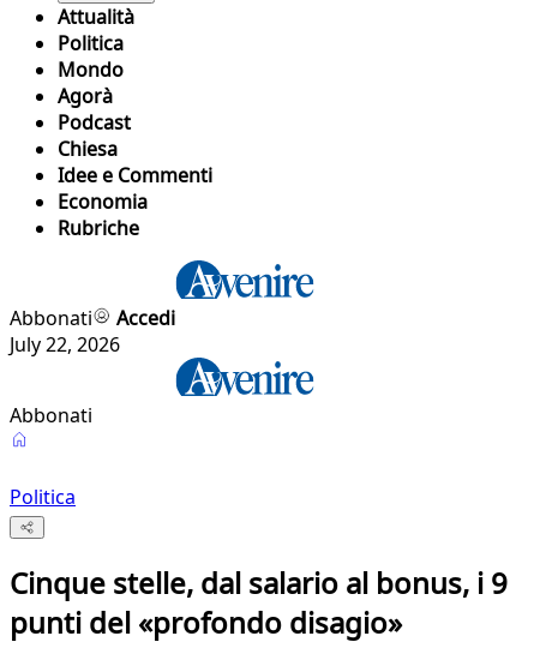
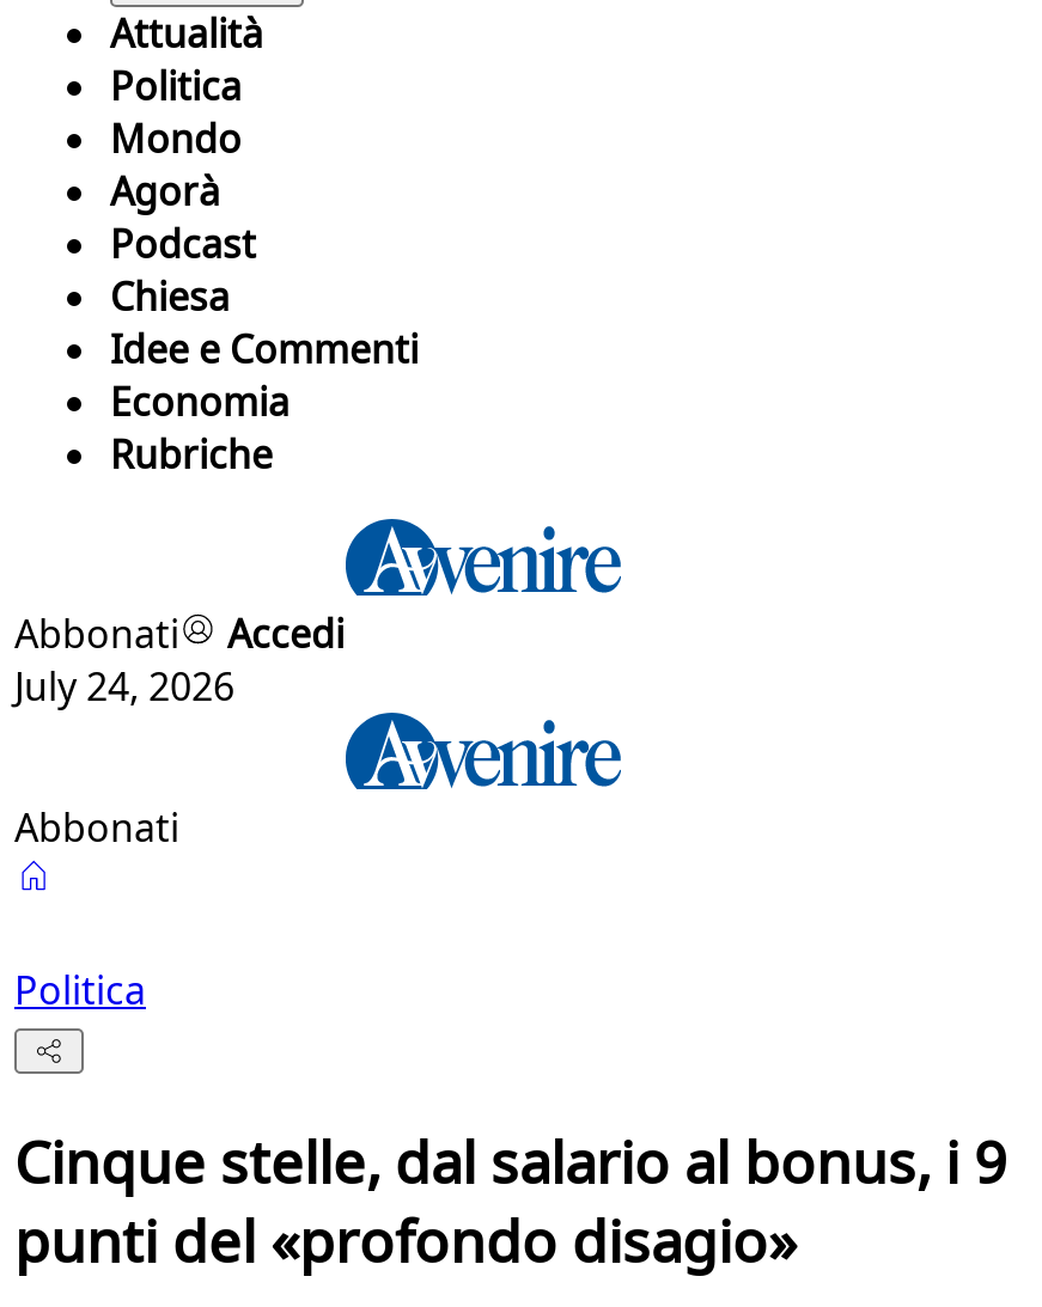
- July 22, 2026
+ July 24, 2026
